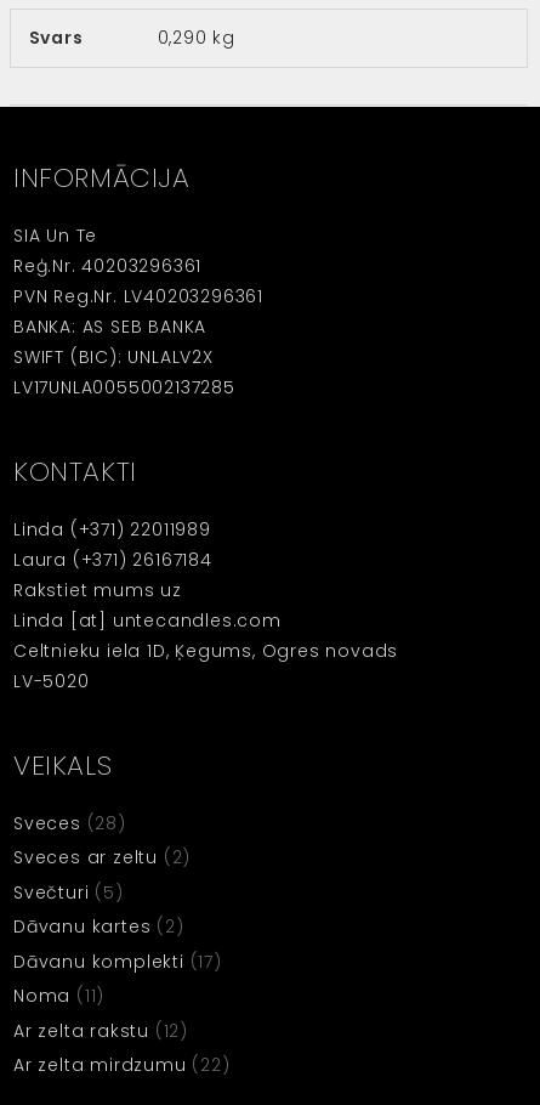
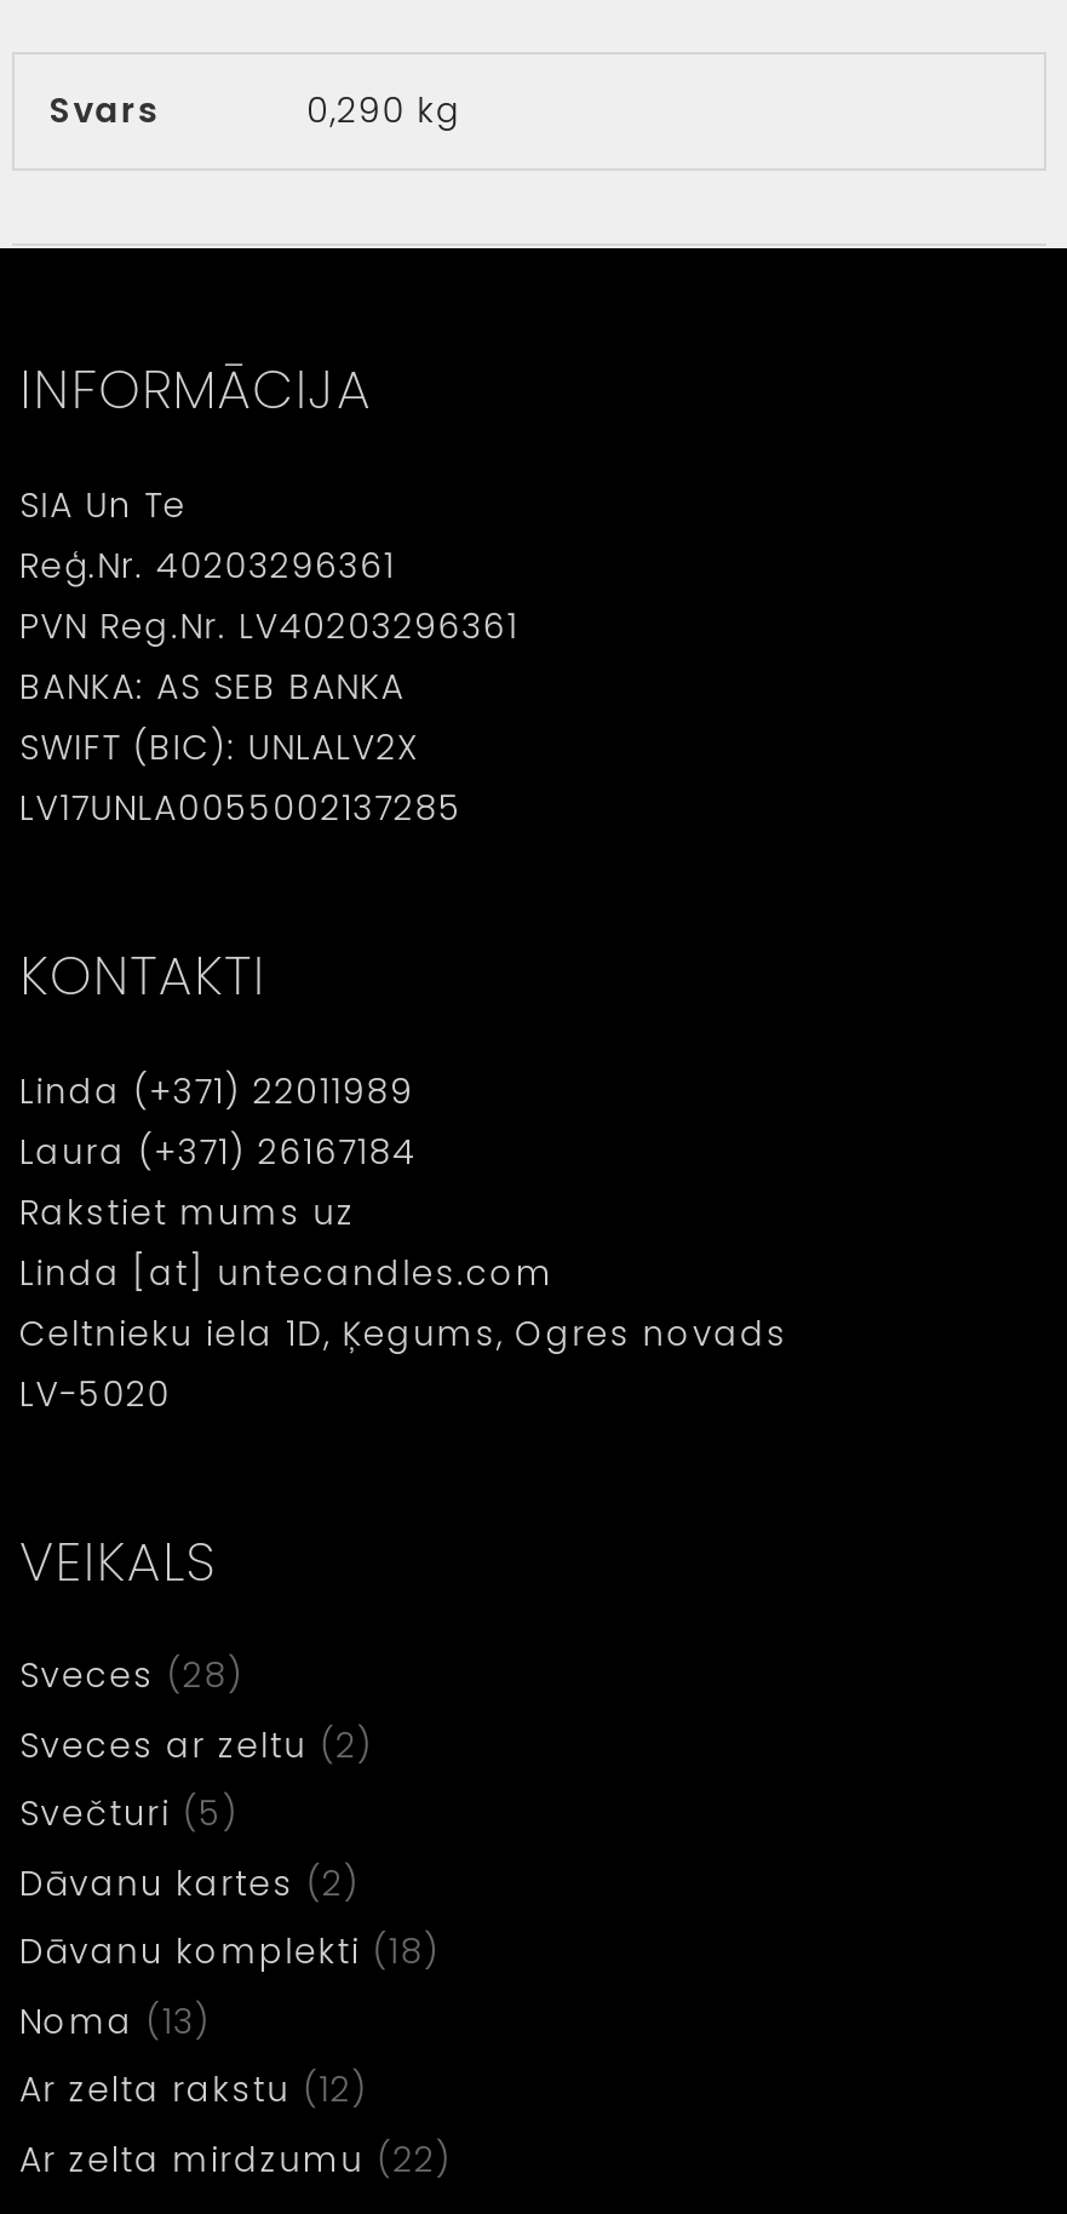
- Dāvanu komplekti (17)
+ Dāvanu komplekti (18)

- Noma (11)
+ Noma (13)
